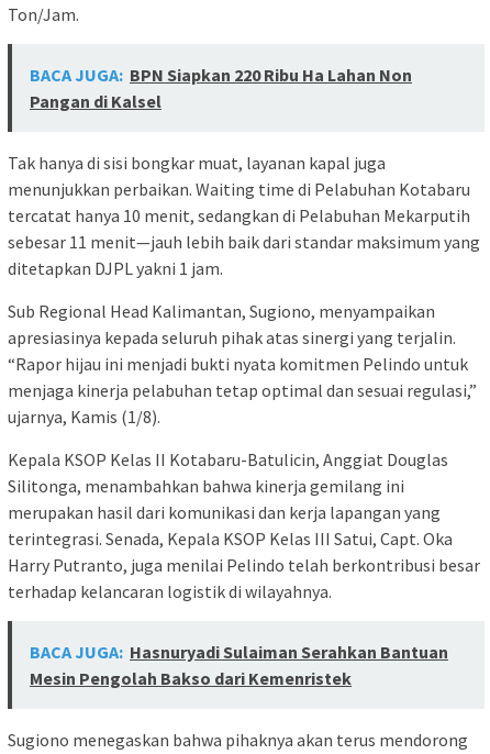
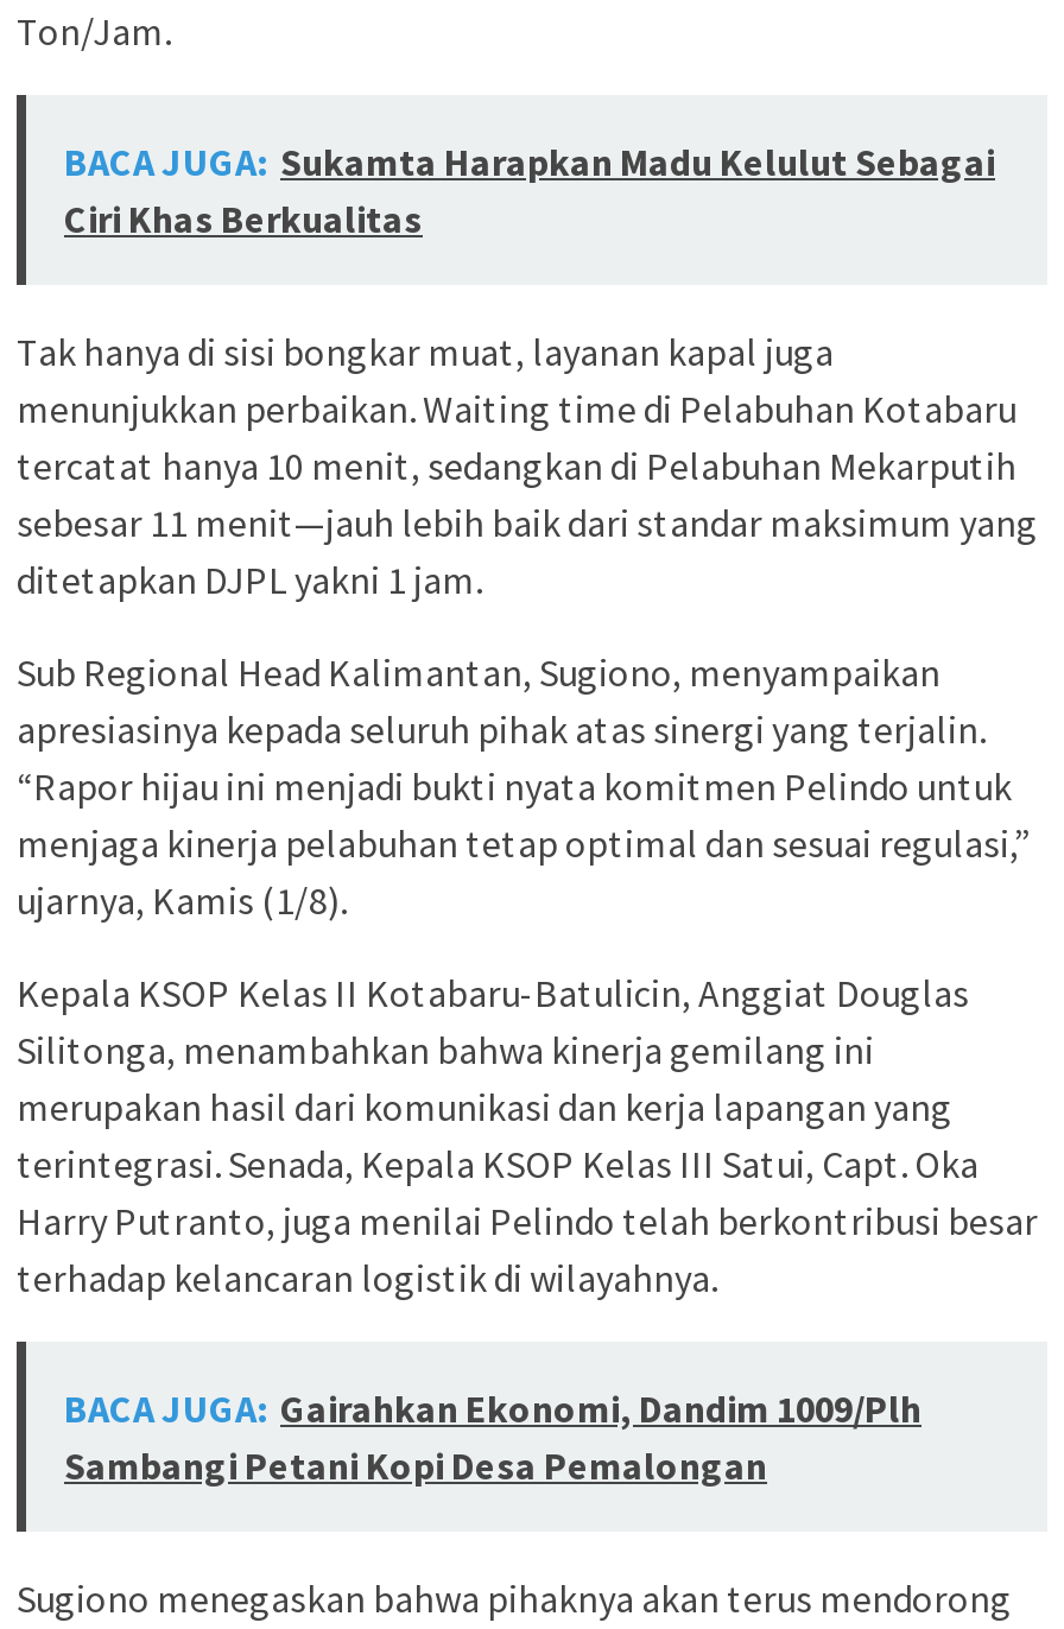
- BACA JUGA: BPN Siapkan 220 Ribu Ha Lahan Non
- Pangan di Kalsel
+ BACA JUGA: Sukamta Harapkan Madu Kelulut Sebagai
+ Ciri Khas Berkualitas

- BACA JUGA: Hasnuryadi Sulaiman Serahkan Bantuan
- Mesin Pengolah Bakso dari Kemenristek
+ BACA JUGA: Gairahkan Ekonomi, Dandim 1009/Plh
+ Sambangi Petani Kopi Desa Pemalongan
